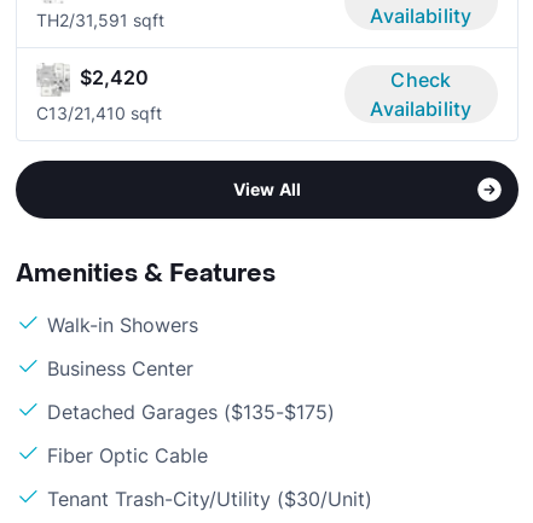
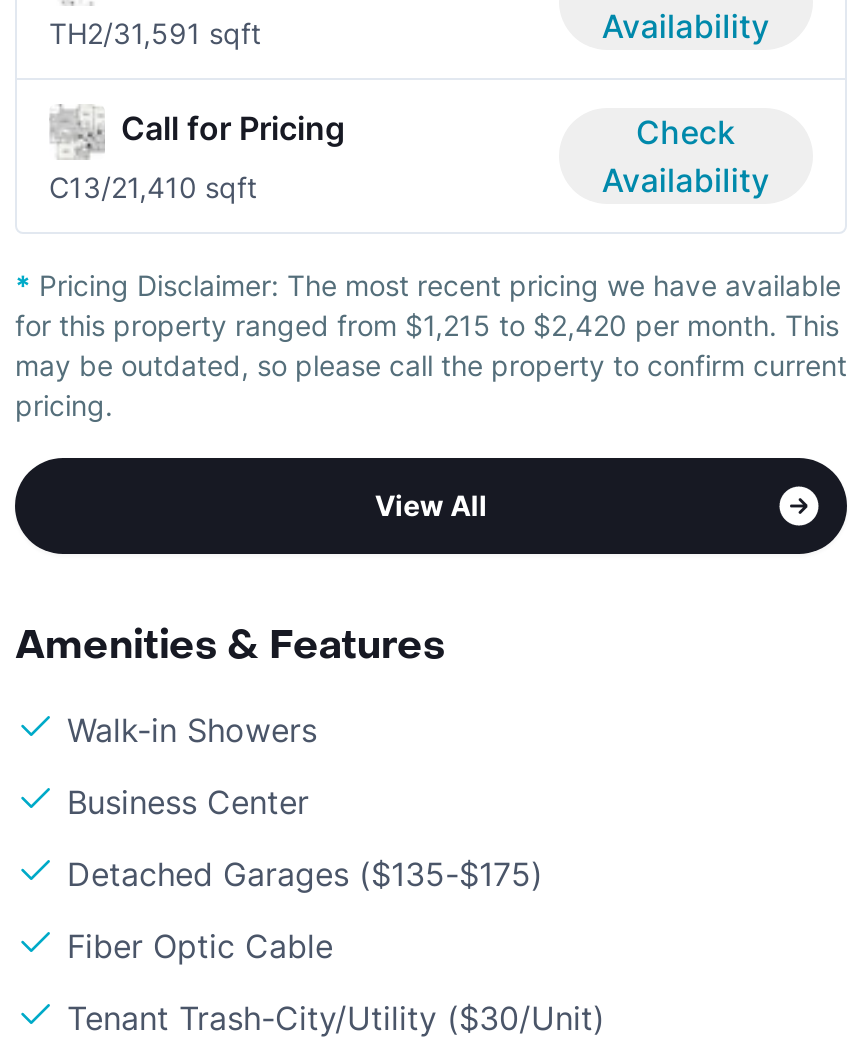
- $2,420
+ Call for Pricing

+ * Pricing Disclaimer: The most recent pricing we have available
+ for this property ranged from $1,215 to $2,420 per month. This
+ may be outdated, so please call the property to confirm current
+ pricing.
